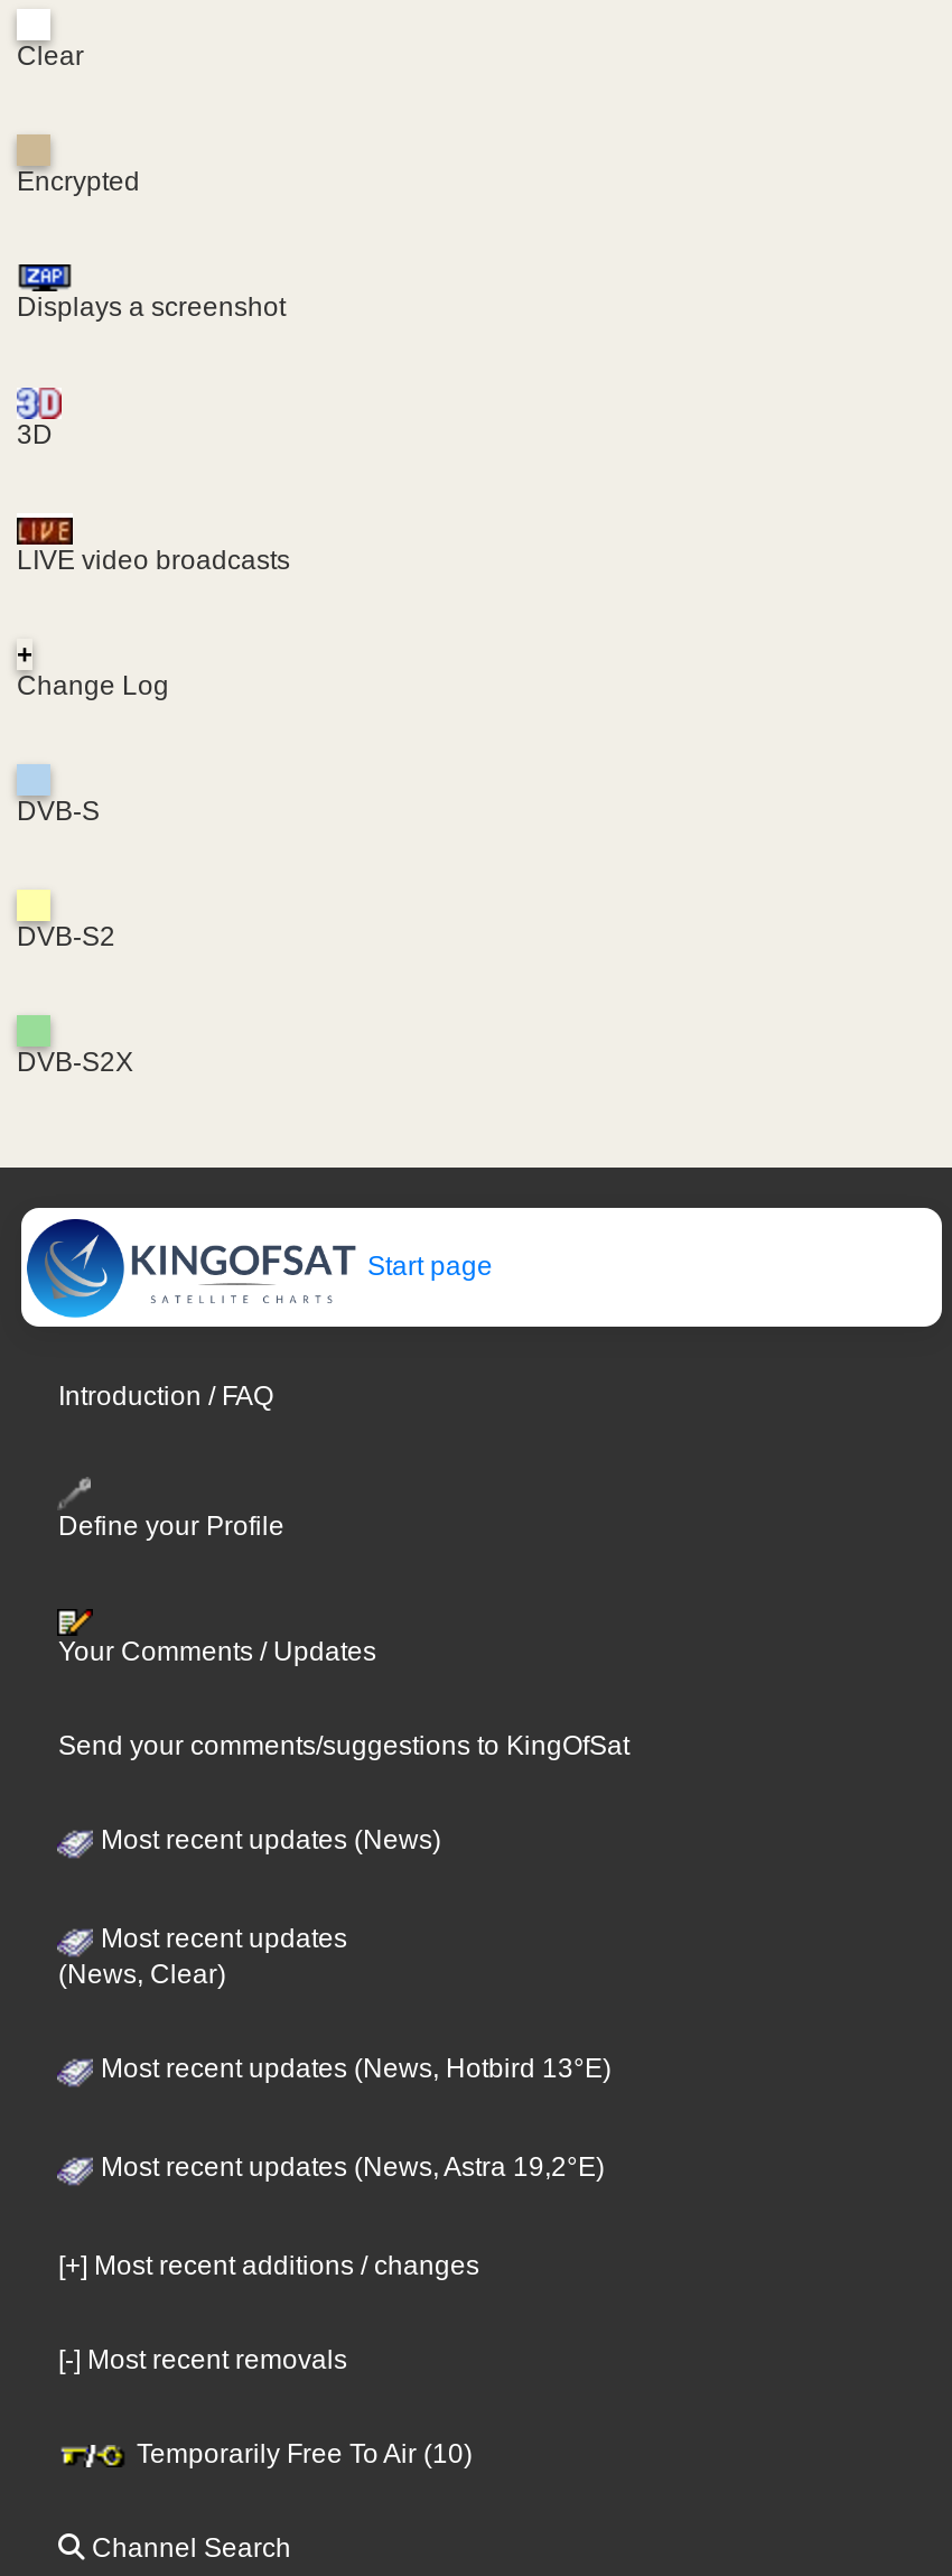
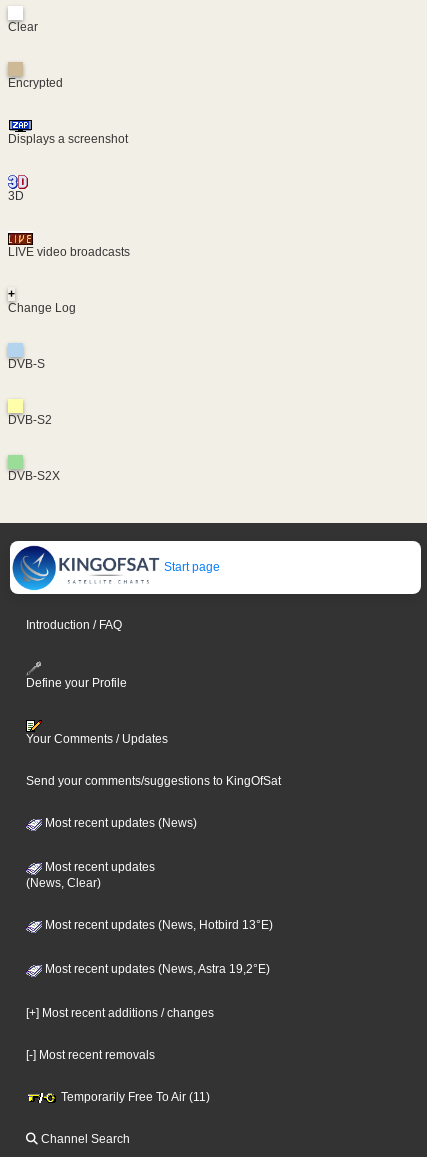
- Temporarily Free To Air (10)
+ Temporarily Free To Air (11)
